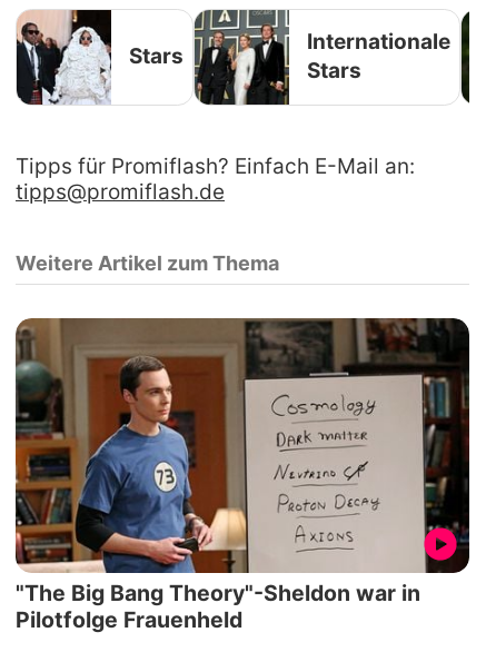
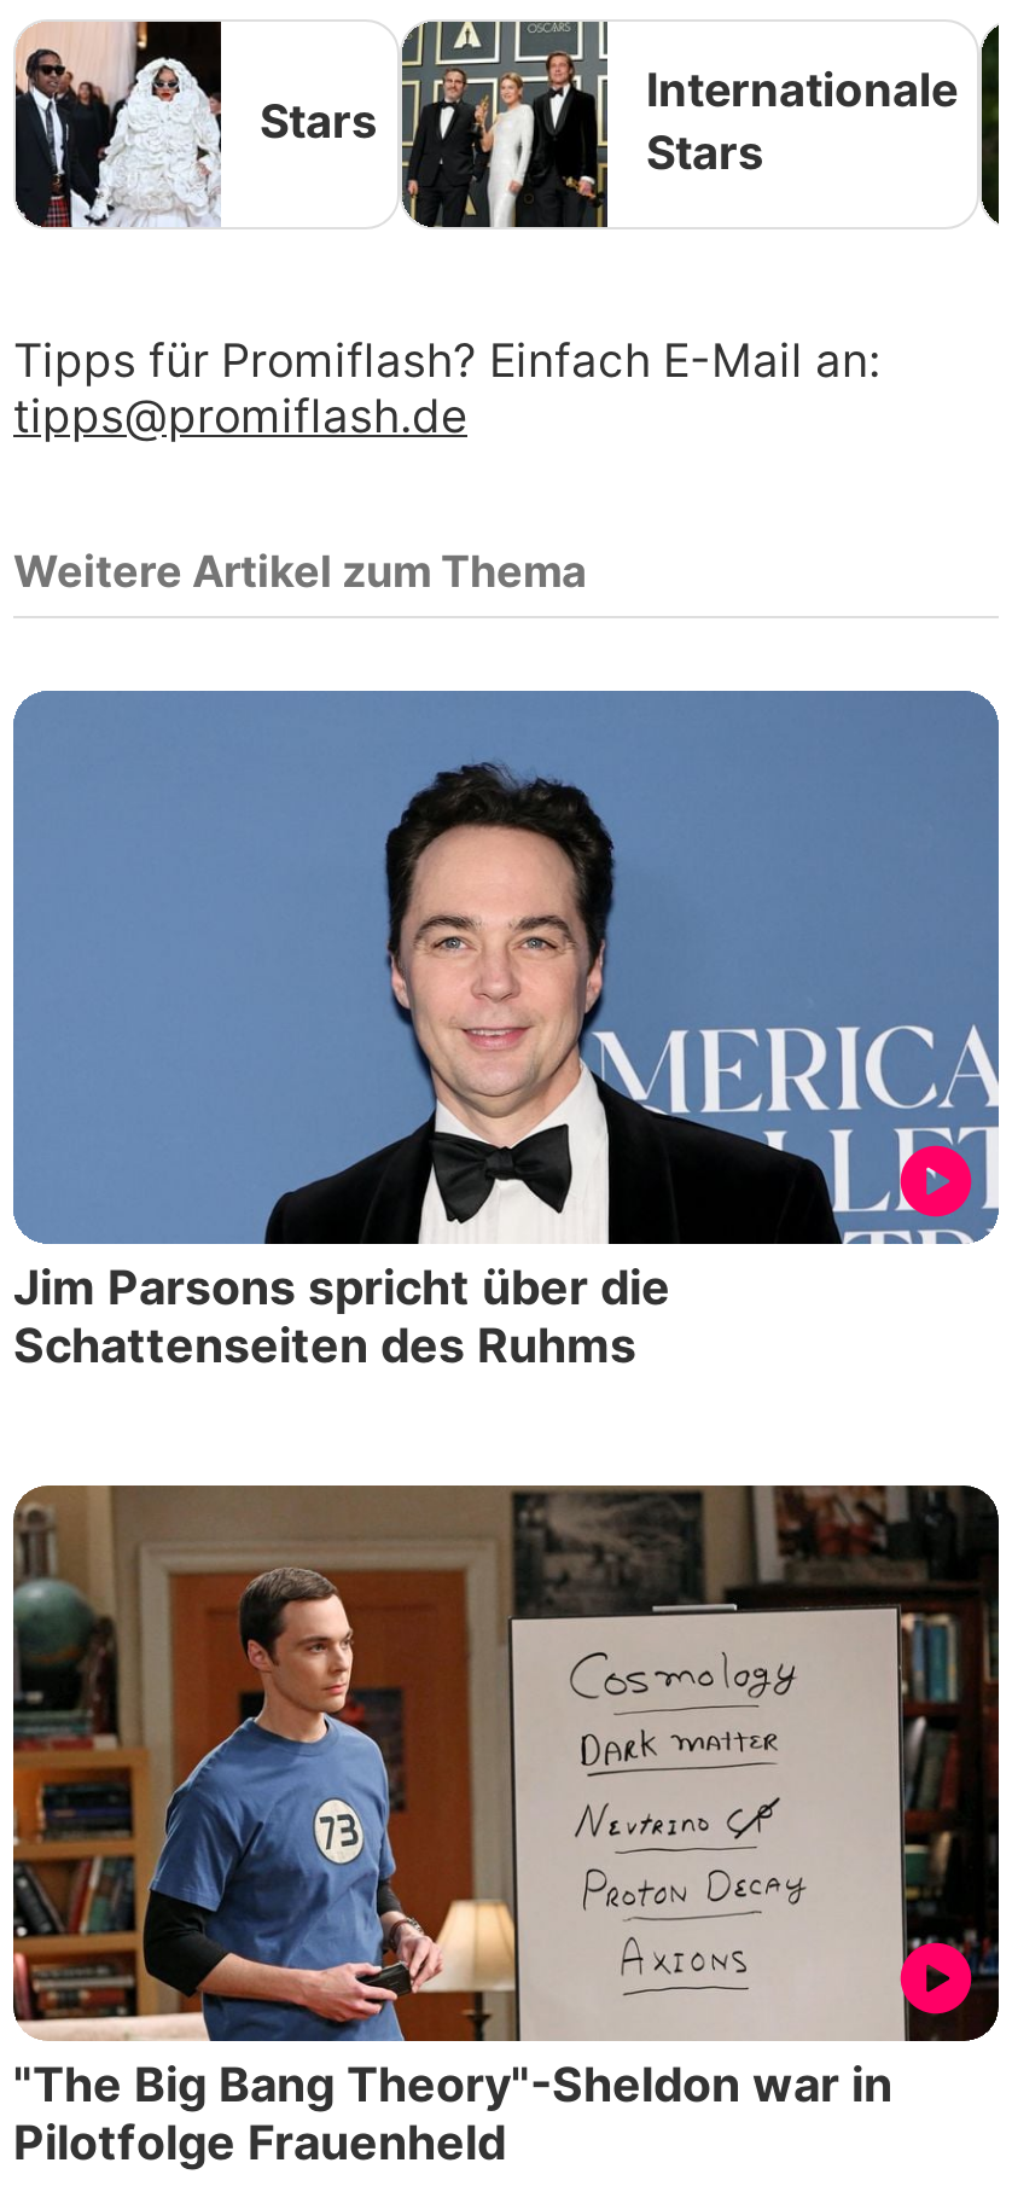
+ [image]
+ Jim Parsons spricht über die
+ Schattenseiten des Ruhms
